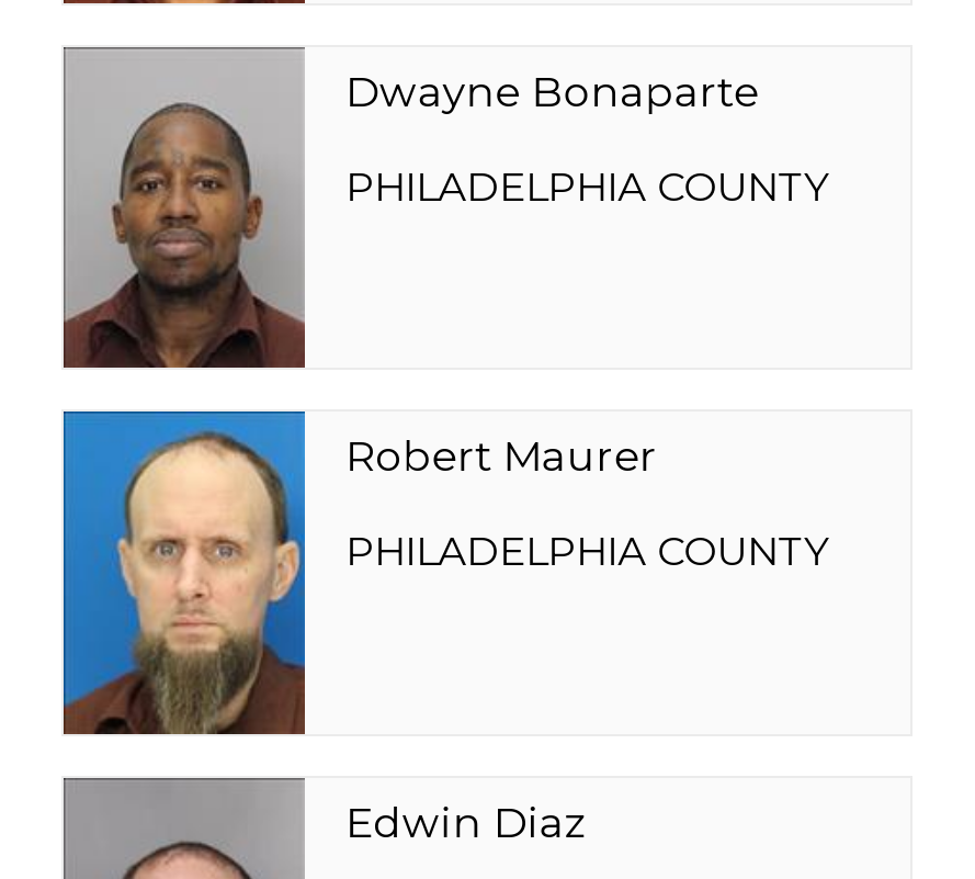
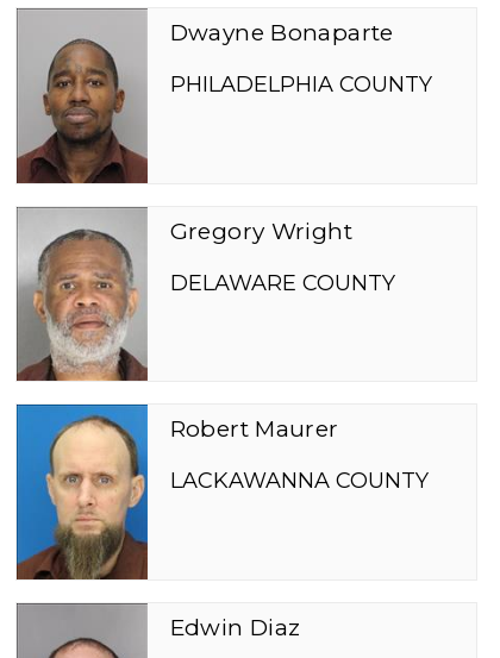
+ [image]
+ Gregory Wright
+ DELAWARE COUNTY

- PHILADELPHIA COUNTY
+ LACKAWANNA COUNTY
